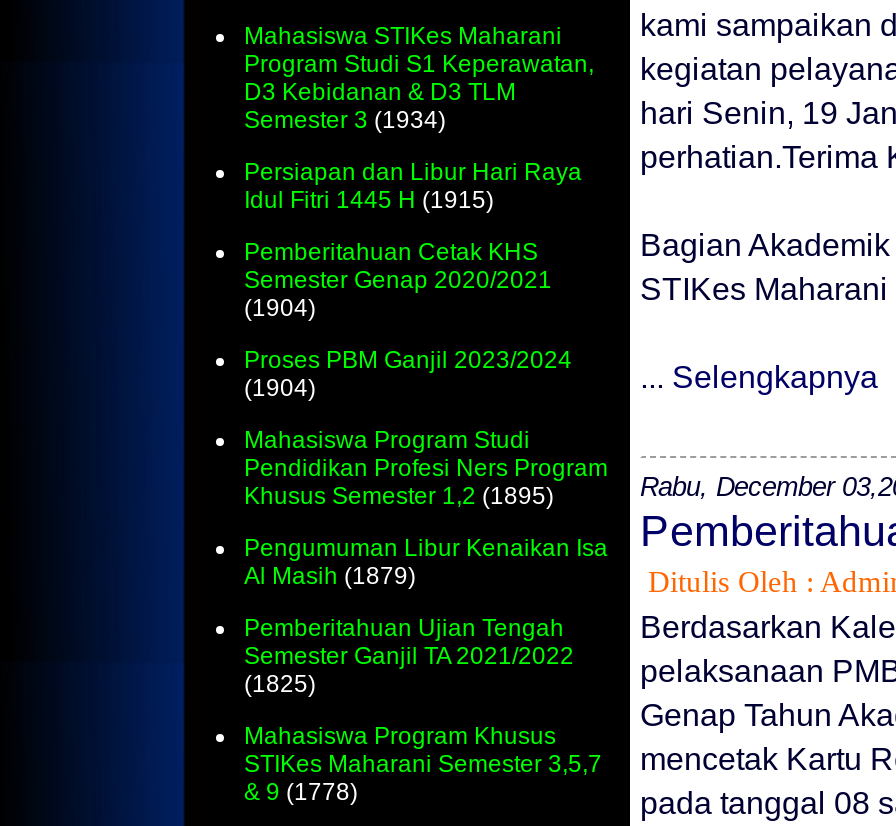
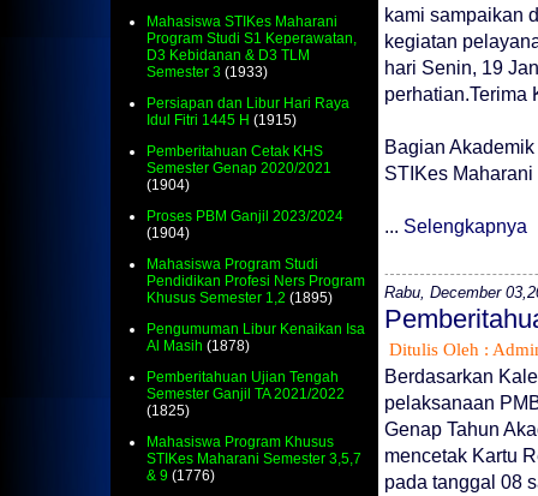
- Semester 3 (1934)
+ Semester 3 (1933)

- Al Masih (1879)
+ Al Masih (1878)

- & 9 (1778)
+ & 9 (1776)
